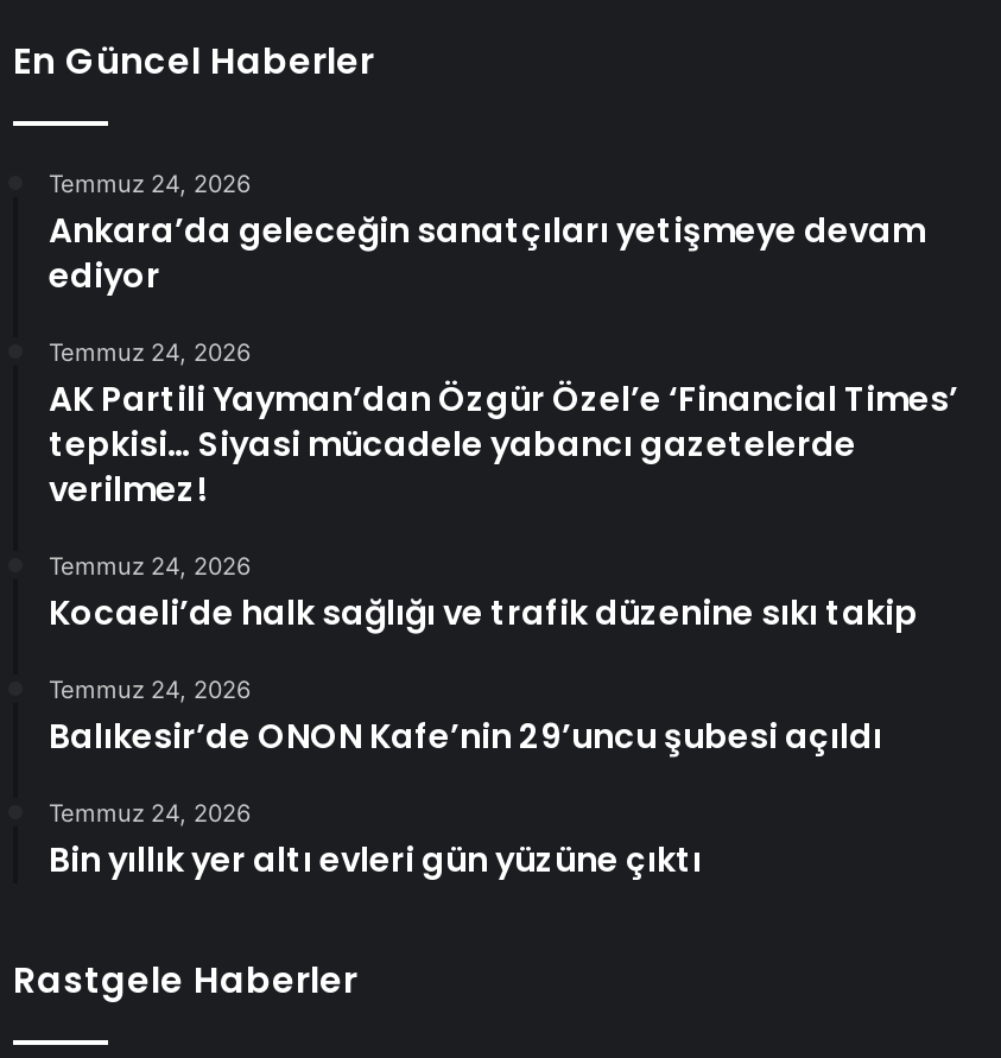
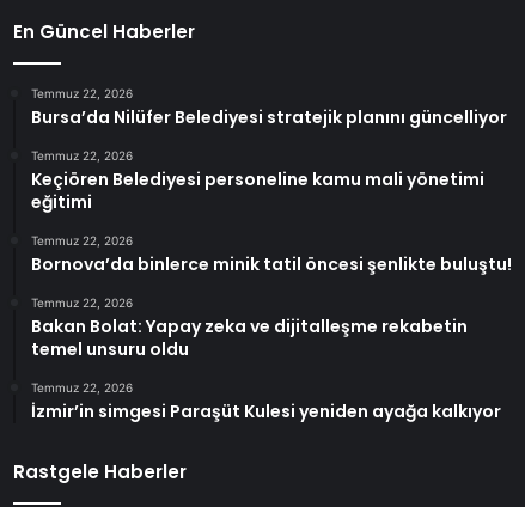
- Temmuz 24, 2026
- Ankara’da geleceğin sanatçıları yetişmeye devam
- ediyor
+ Temmuz 22, 2026
+ Bursa’da Nilüfer Belediyesi stratejik planını güncelliyor

- Temmuz 24, 2026
- AK Partili Yayman’dan Özgür Özel’e ‘Financial Times’
- tepkisi… Siyasi mücadele yabancı gazetelerde
- verilmez!
+ Temmuz 22, 2026
+ Keçiören Belediyesi personeline kamu mali yönetimi
+ eğitimi

- Temmuz 24, 2026
- Kocaeli’de halk sağlığı ve trafik düzenine sıkı takip
+ Temmuz 22, 2026
+ Bornova’da binlerce minik tatil öncesi şenlikte buluştu!

- Temmuz 24, 2026
- Balıkesir’de ONON Kafe’nin 29’uncu şubesi açıldı
+ Temmuz 22, 2026
+ Bakan Bolat: Yapay zeka ve dijitalleşme rekabetin
+ temel unsuru oldu

- Temmuz 24, 2026
- Bin yıllık yer altı evleri gün yüzüne çıktı
+ Temmuz 22, 2026
+ İzmir’in simgesi Paraşüt Kulesi yeniden ayağa kalkıyor
